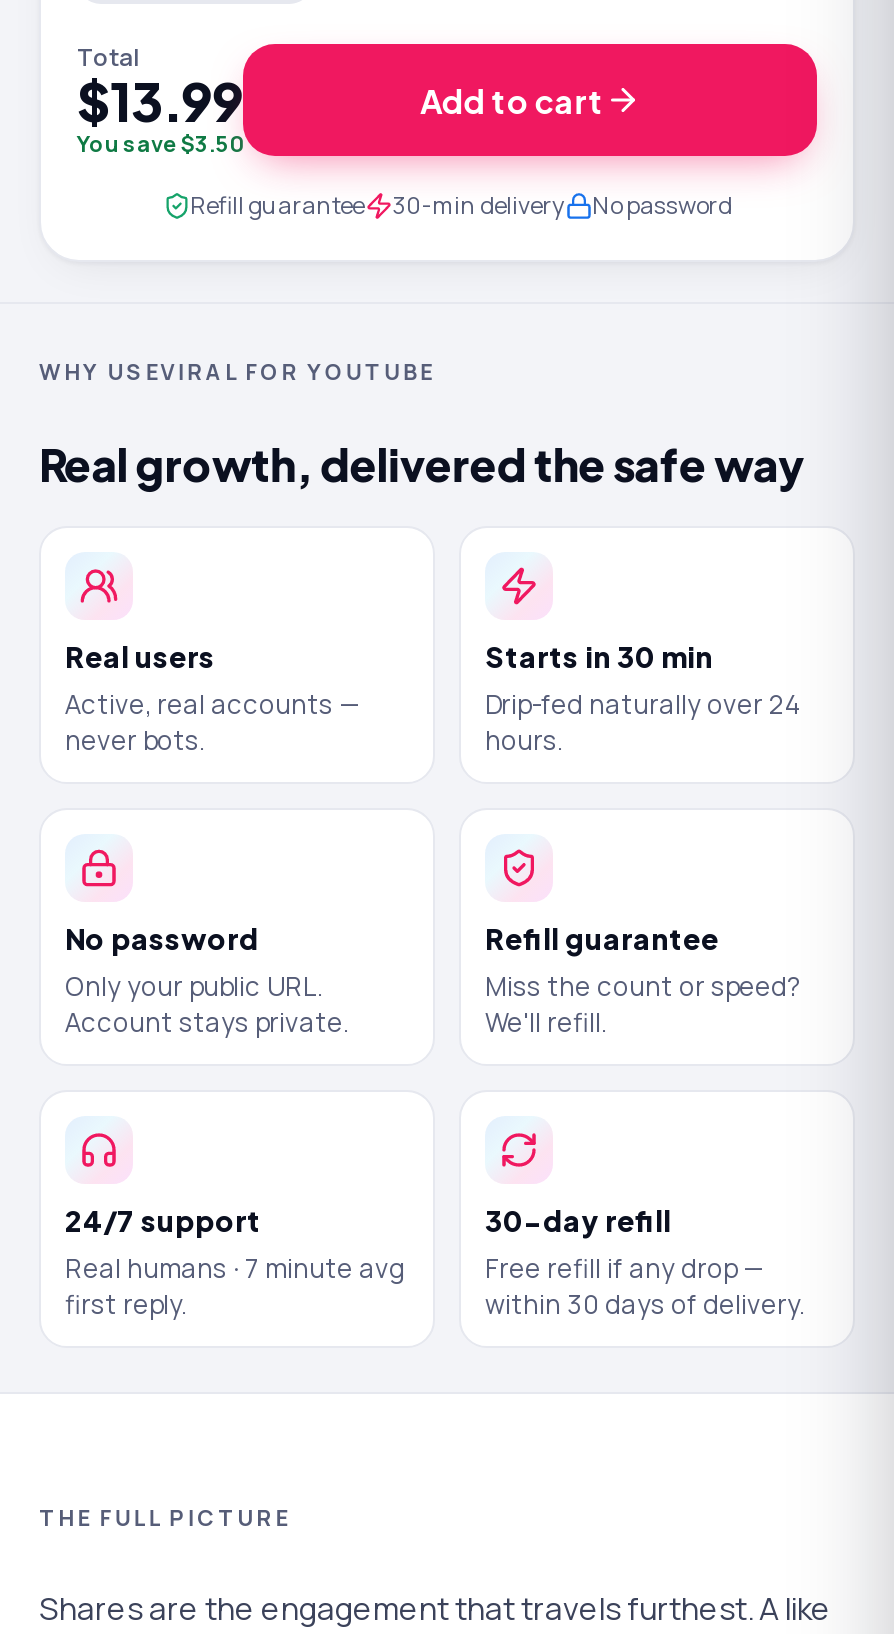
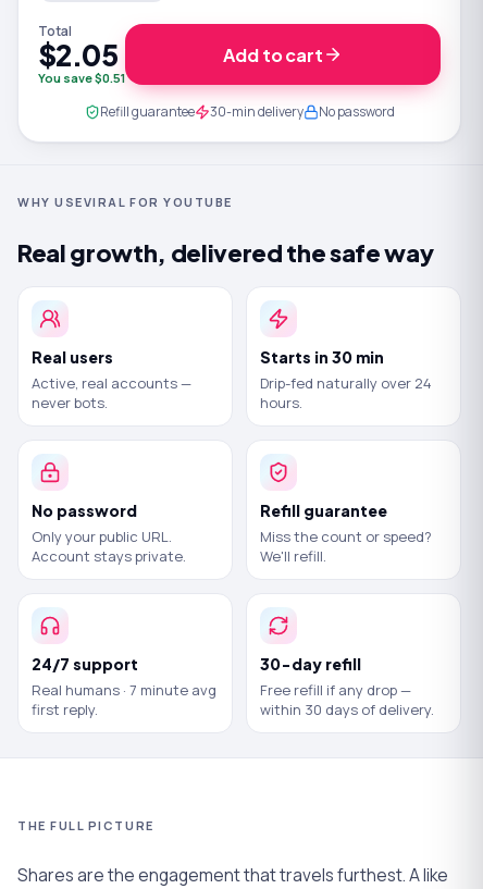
- $13.99
+ $2.05

- You save $3.50
+ You save $0.51
